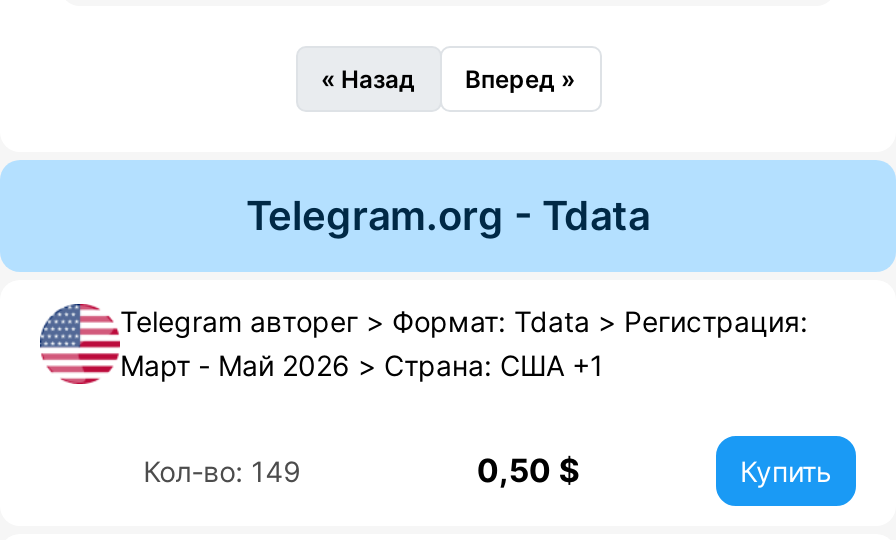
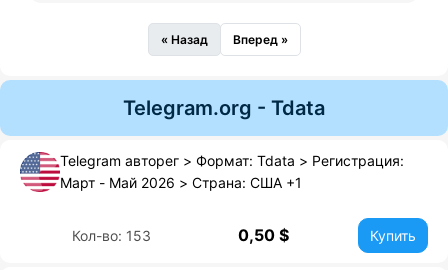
- Кол-во: 149
+ Кол-во: 153
